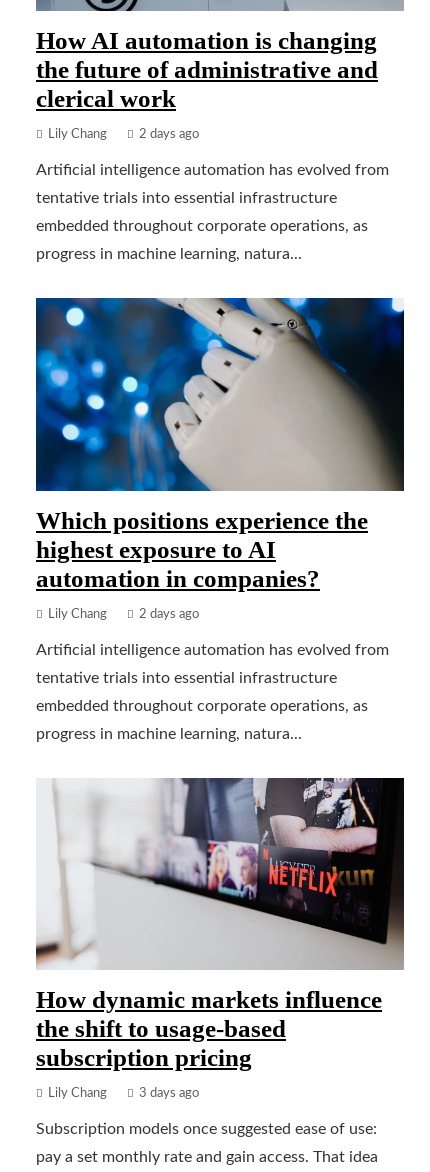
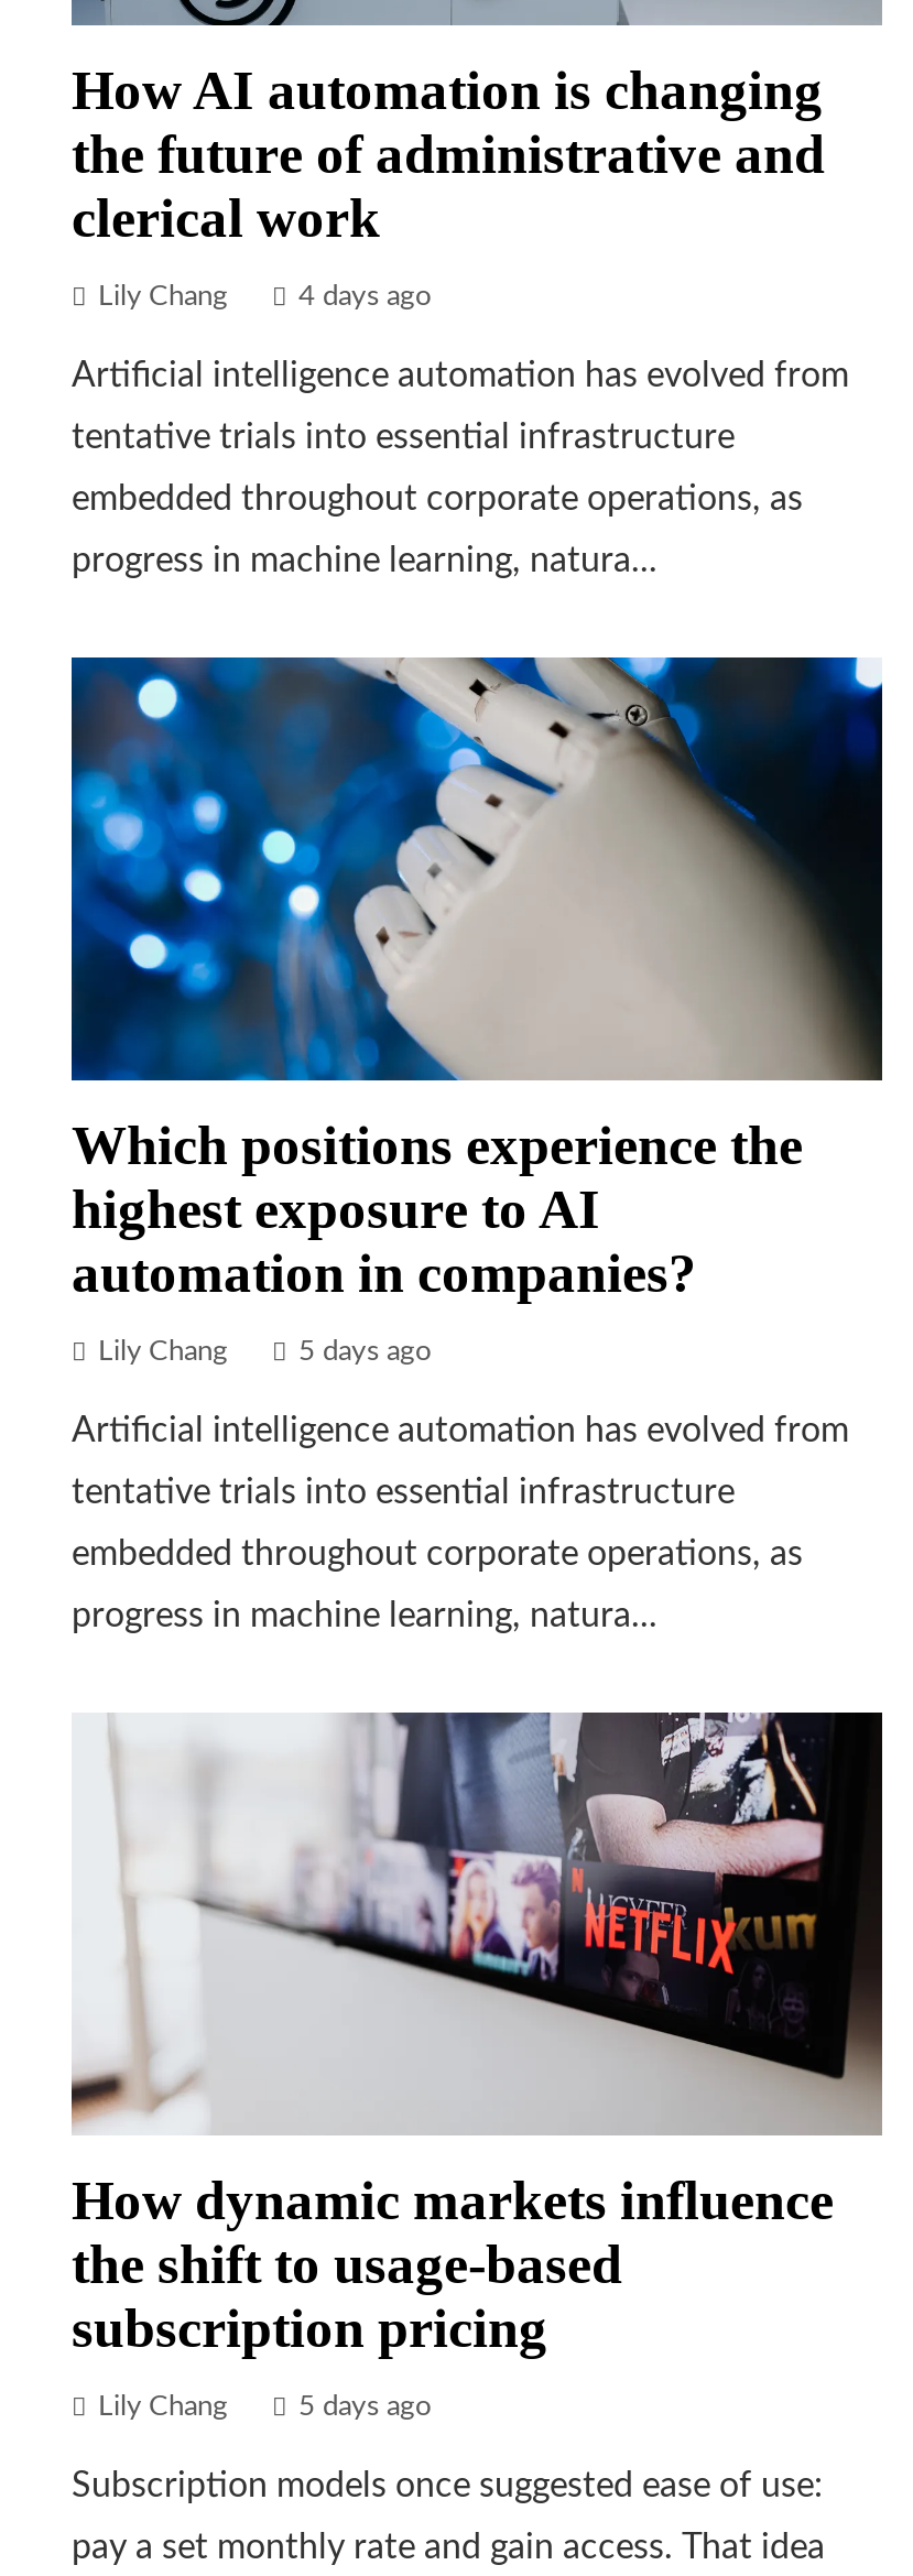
- 2 days ago
+ 4 days ago

- 2 days ago
+ 5 days ago

- 3 days ago
+ 5 days ago
